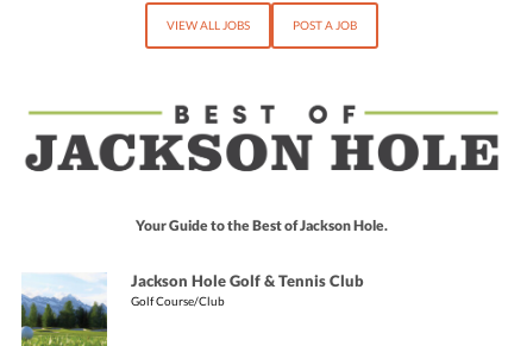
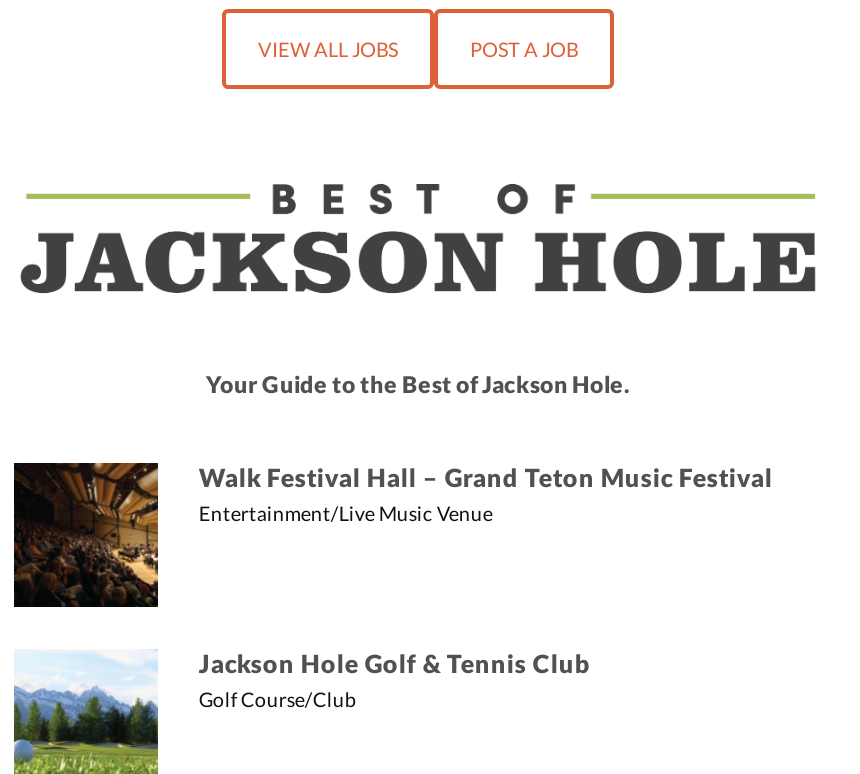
+ [image]
+ Walk Festival Hall – Grand Teton Music Festival
+ Entertainment/Live Music Venue
